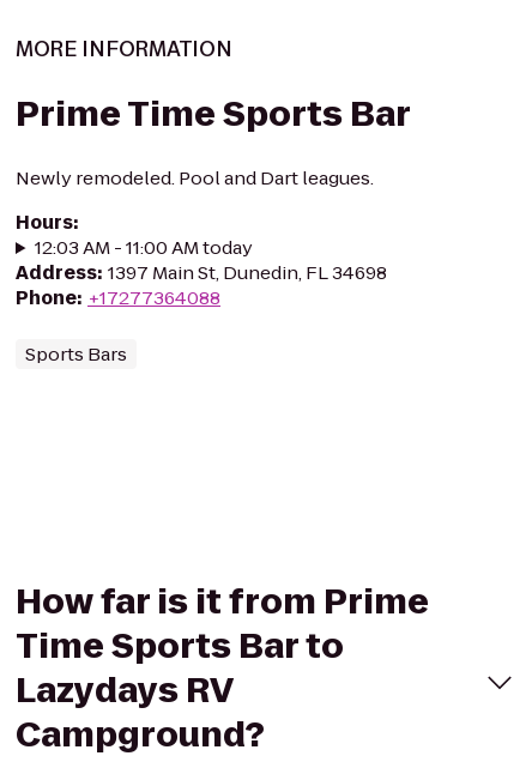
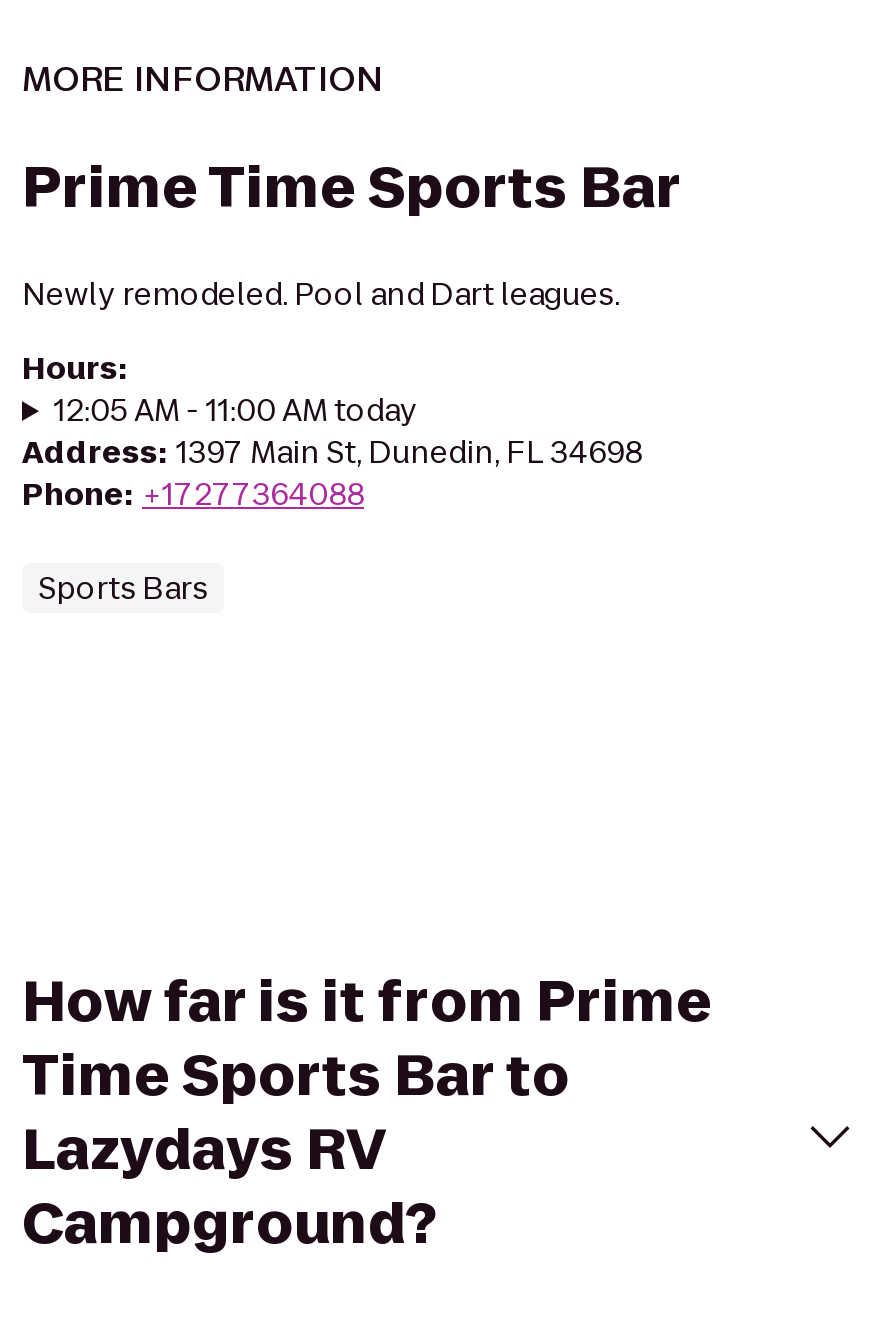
- 12:03 AM - 11:00 AM today
+ 12:05 AM - 11:00 AM today
